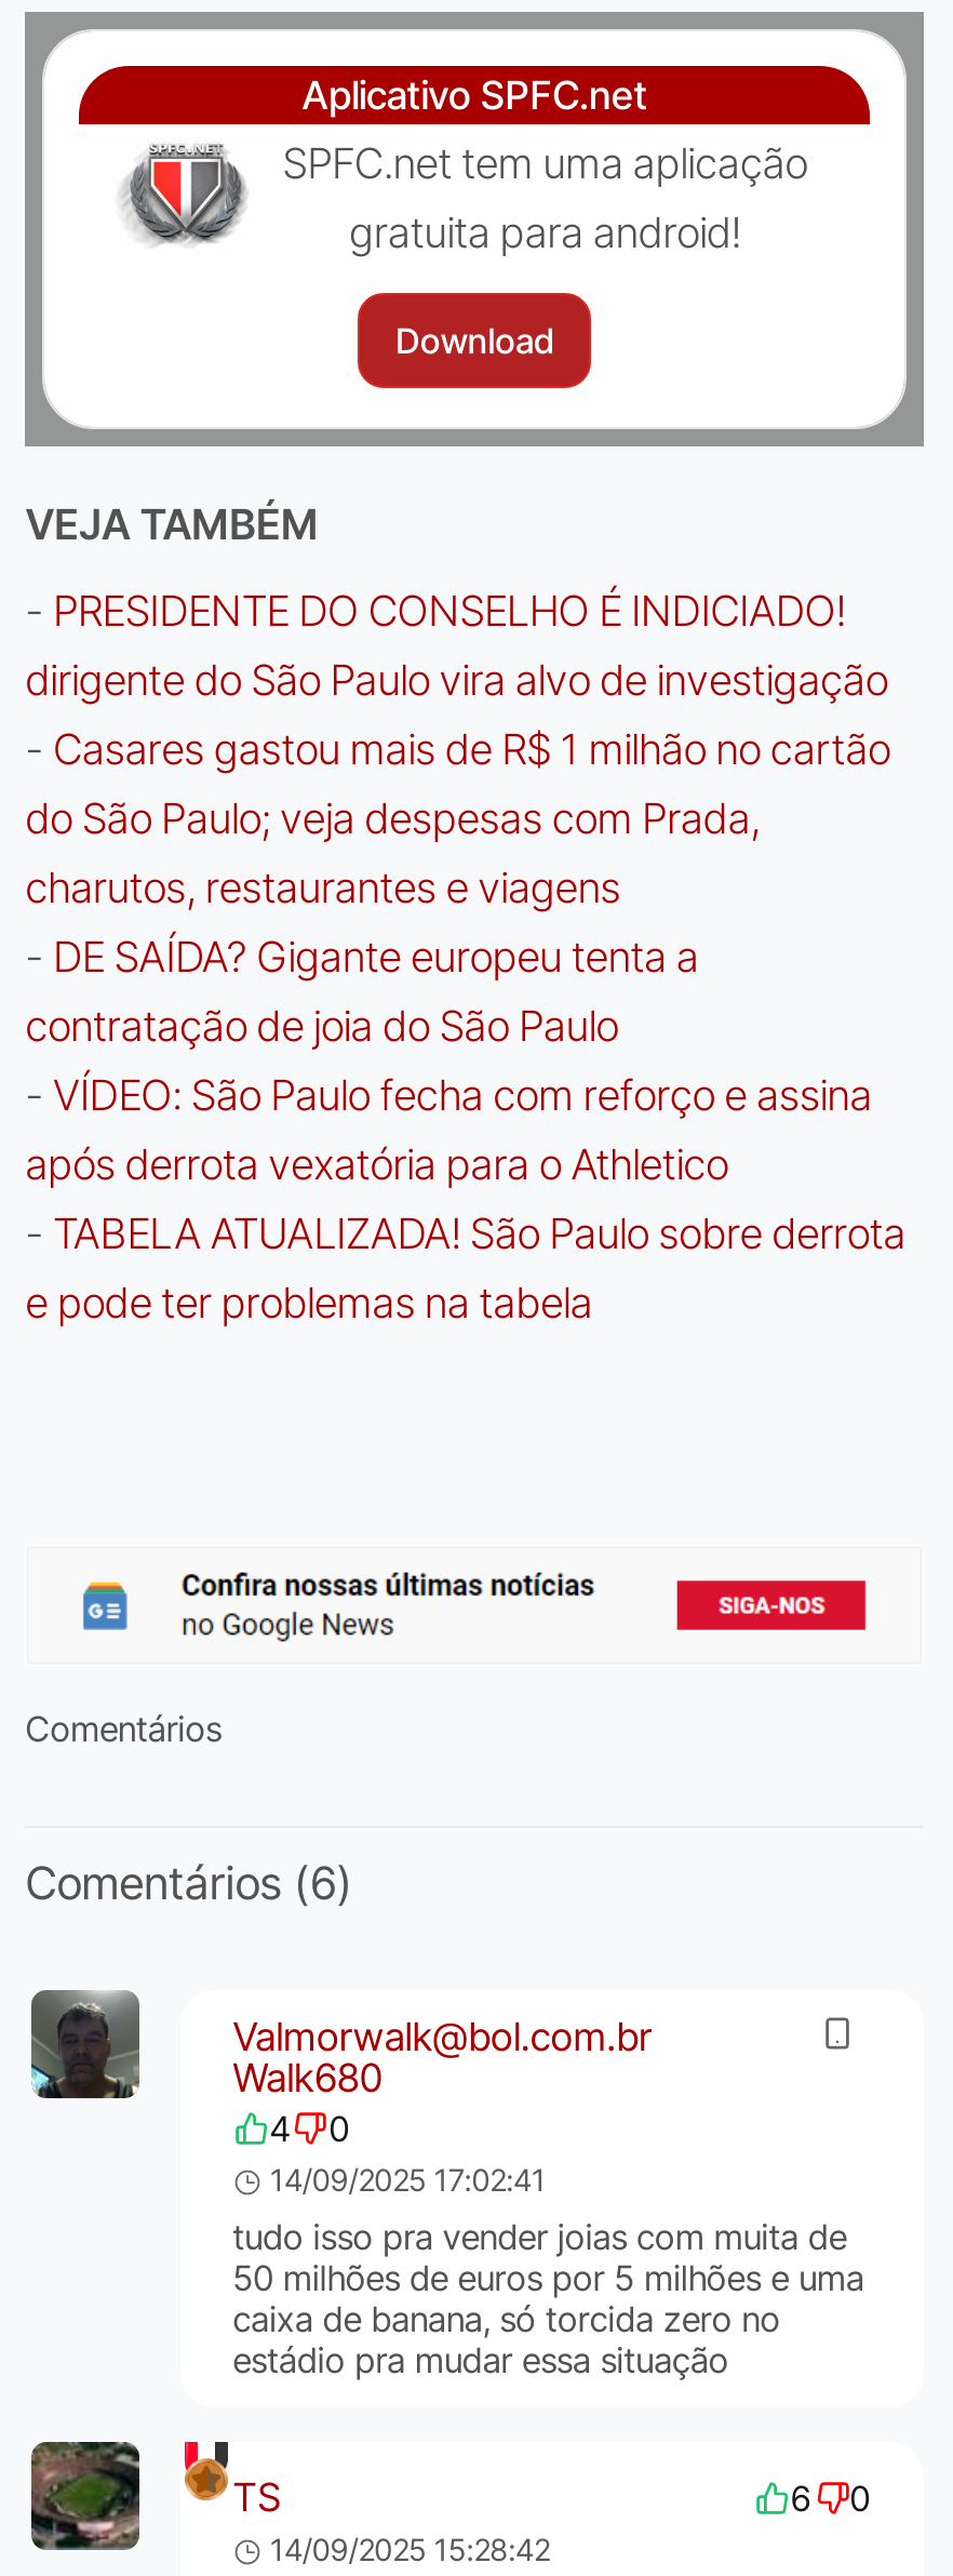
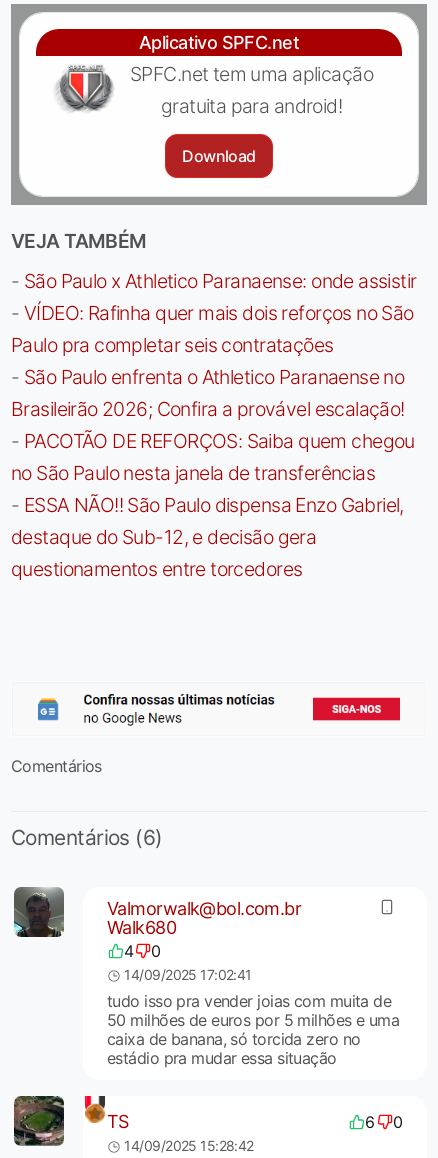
- - PRESIDENTE DO CONSELHO É INDICIADO!
- dirigente do São Paulo vira alvo de investigação
- - Casares gastou mais de R$ 1 milhão no cartão
- do São Paulo; veja despesas com Prada,
- charutos, restaurantes e viagens
- - DE SAÍDA? Gigante europeu tenta a
- contratação de joia do São Paulo
- - VÍDEO: São Paulo fecha com reforço e assina
- após derrota vexatória para o Athletico
- - TABELA ATUALIZADA! São Paulo sobre derrota
- e pode ter problemas na tabela
+ - São Paulo x Athletico Paranaense: onde assistir
+ - VÍDEO: Rafinha quer mais dois reforços no São
+ Paulo pra completar seis contratações
+ - São Paulo enfrenta o Athletico Paranaense no
+ Brasileirão 2026; Confira a provável escalação!
+ - PACOTÃO DE REFORÇOS: Saiba quem chegou
+ no São Paulo nesta janela de transferências
+ - ESSA NÃO!! São Paulo dispensa Enzo Gabriel,
+ destaque do Sub-12, e decisão gera
+ questionamentos entre torcedores
